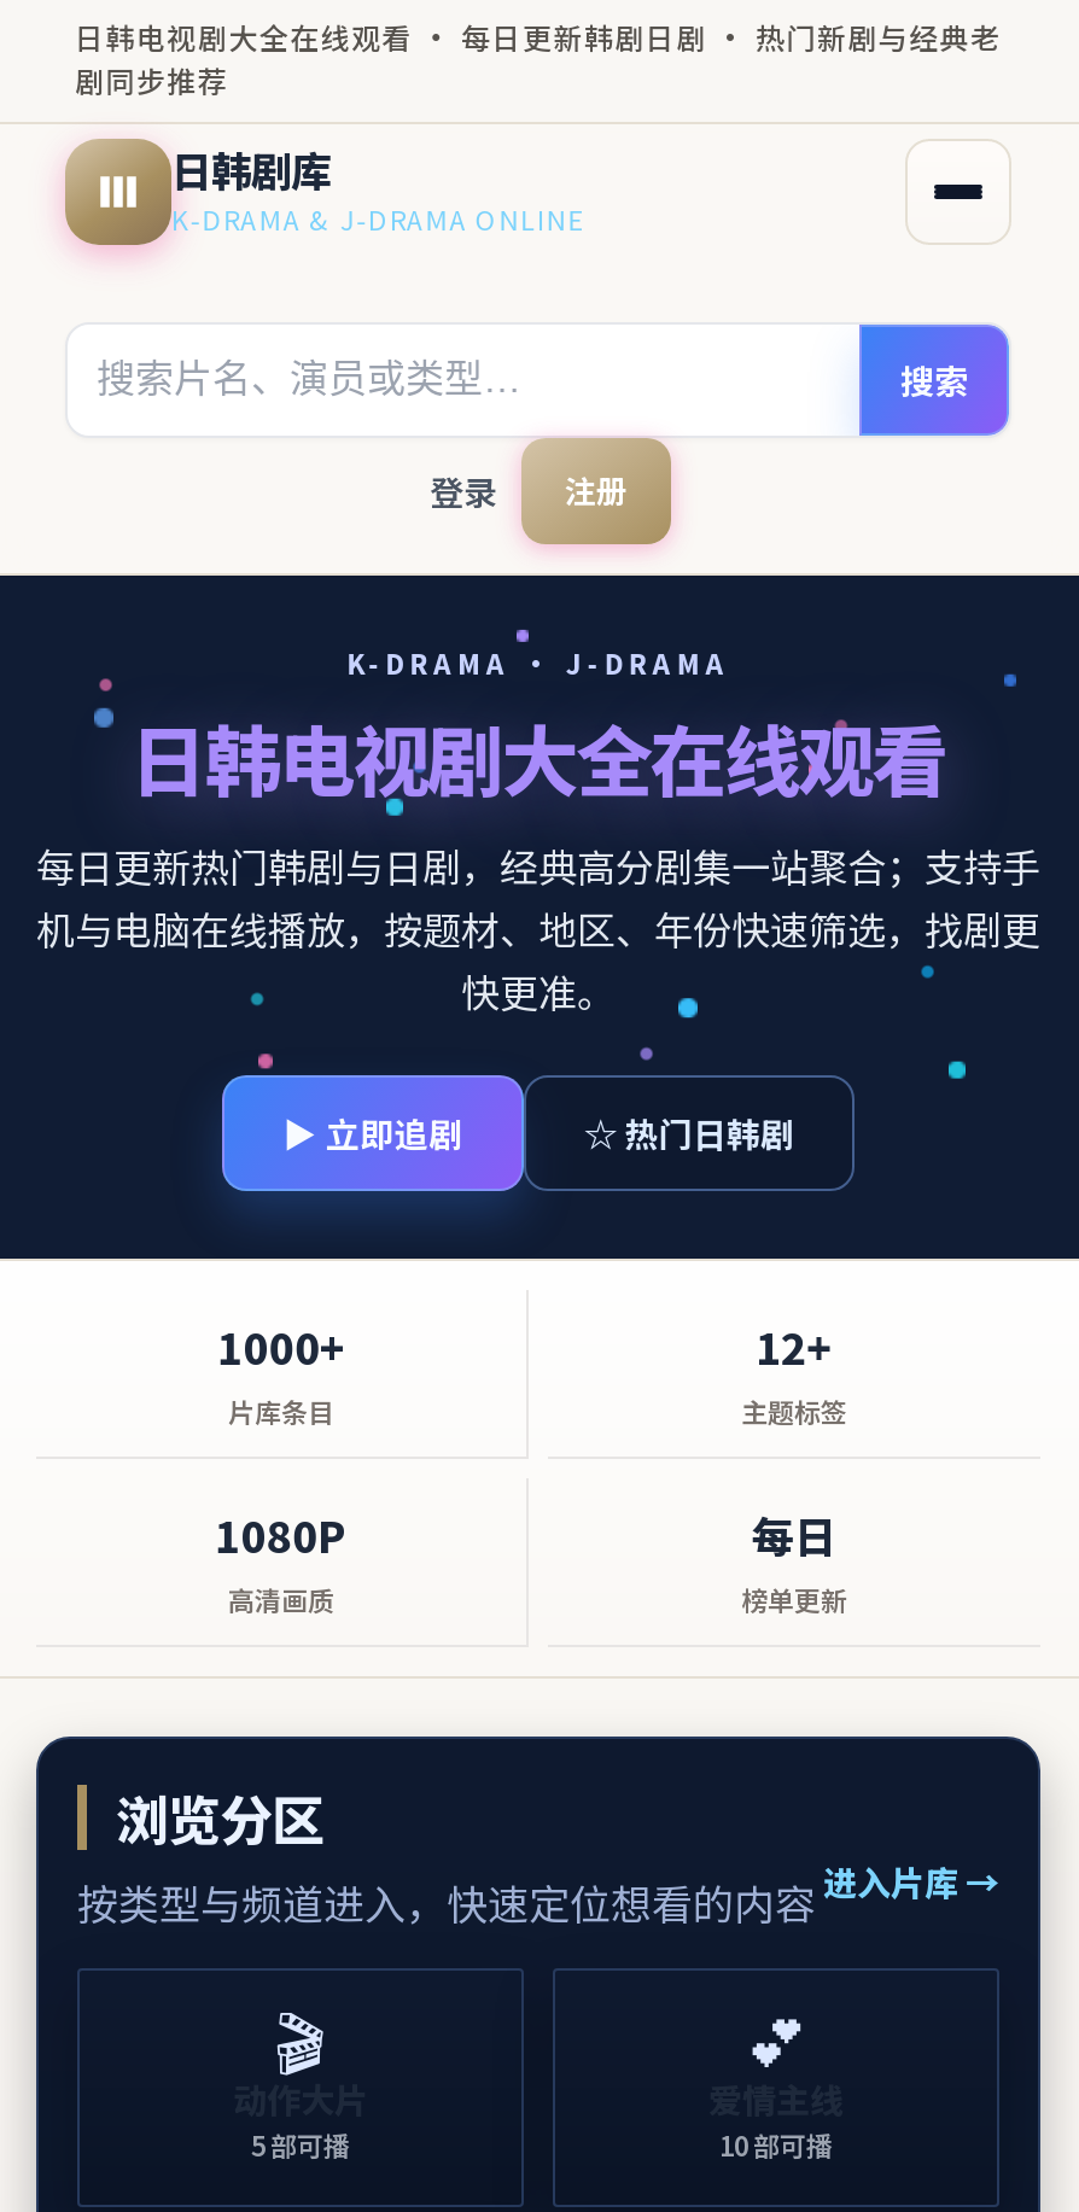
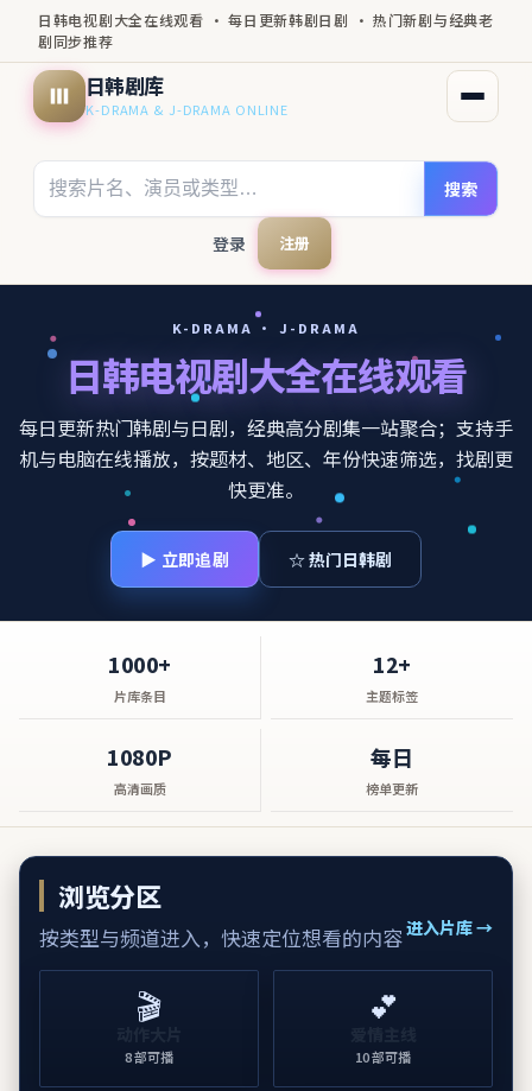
- 5部可播
+ 8部可播
